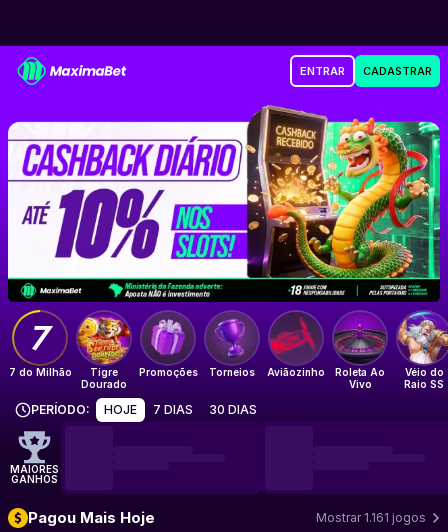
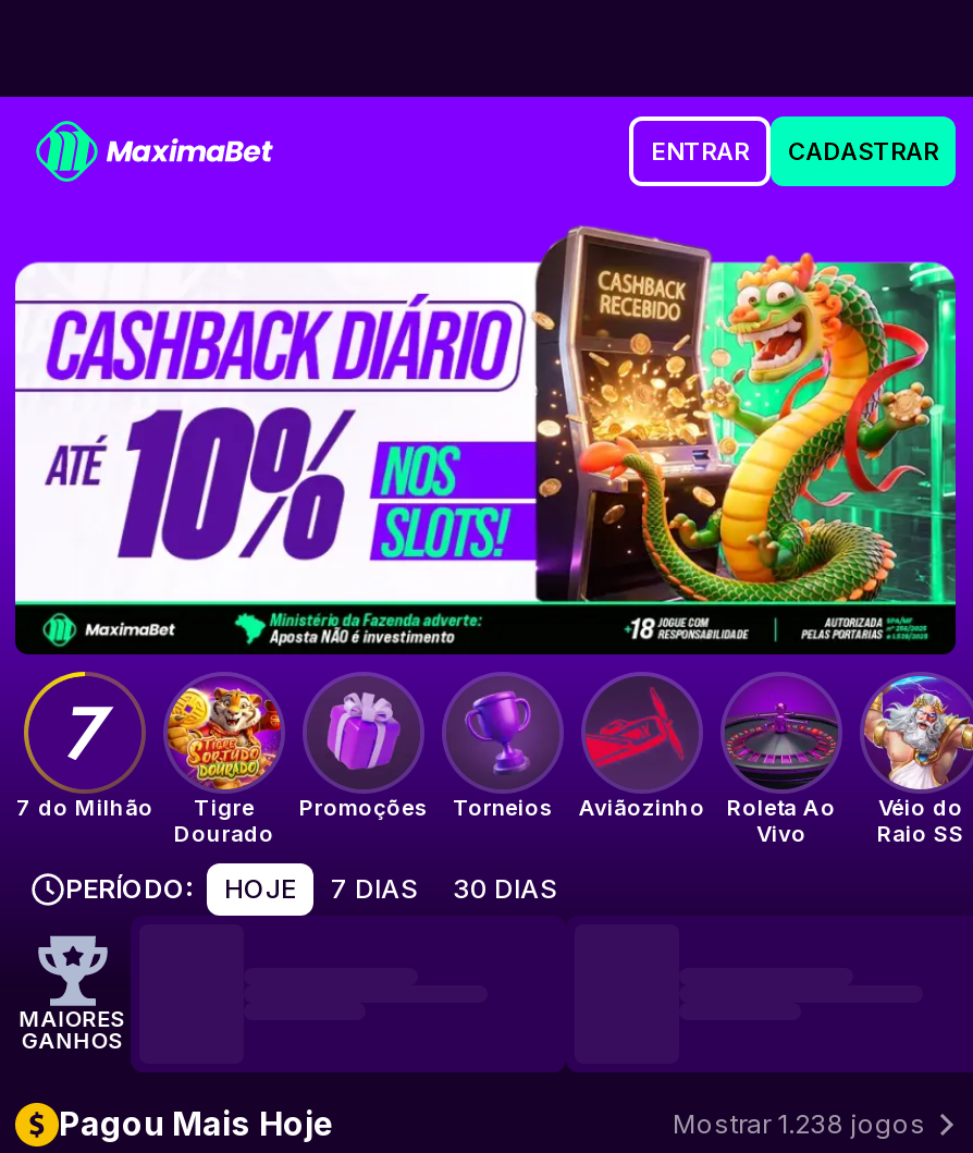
- Mostrar 1.161 jogos
+ Mostrar 1.238 jogos
